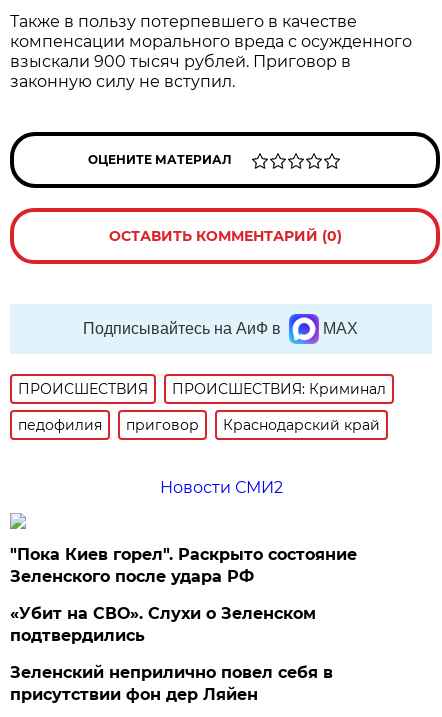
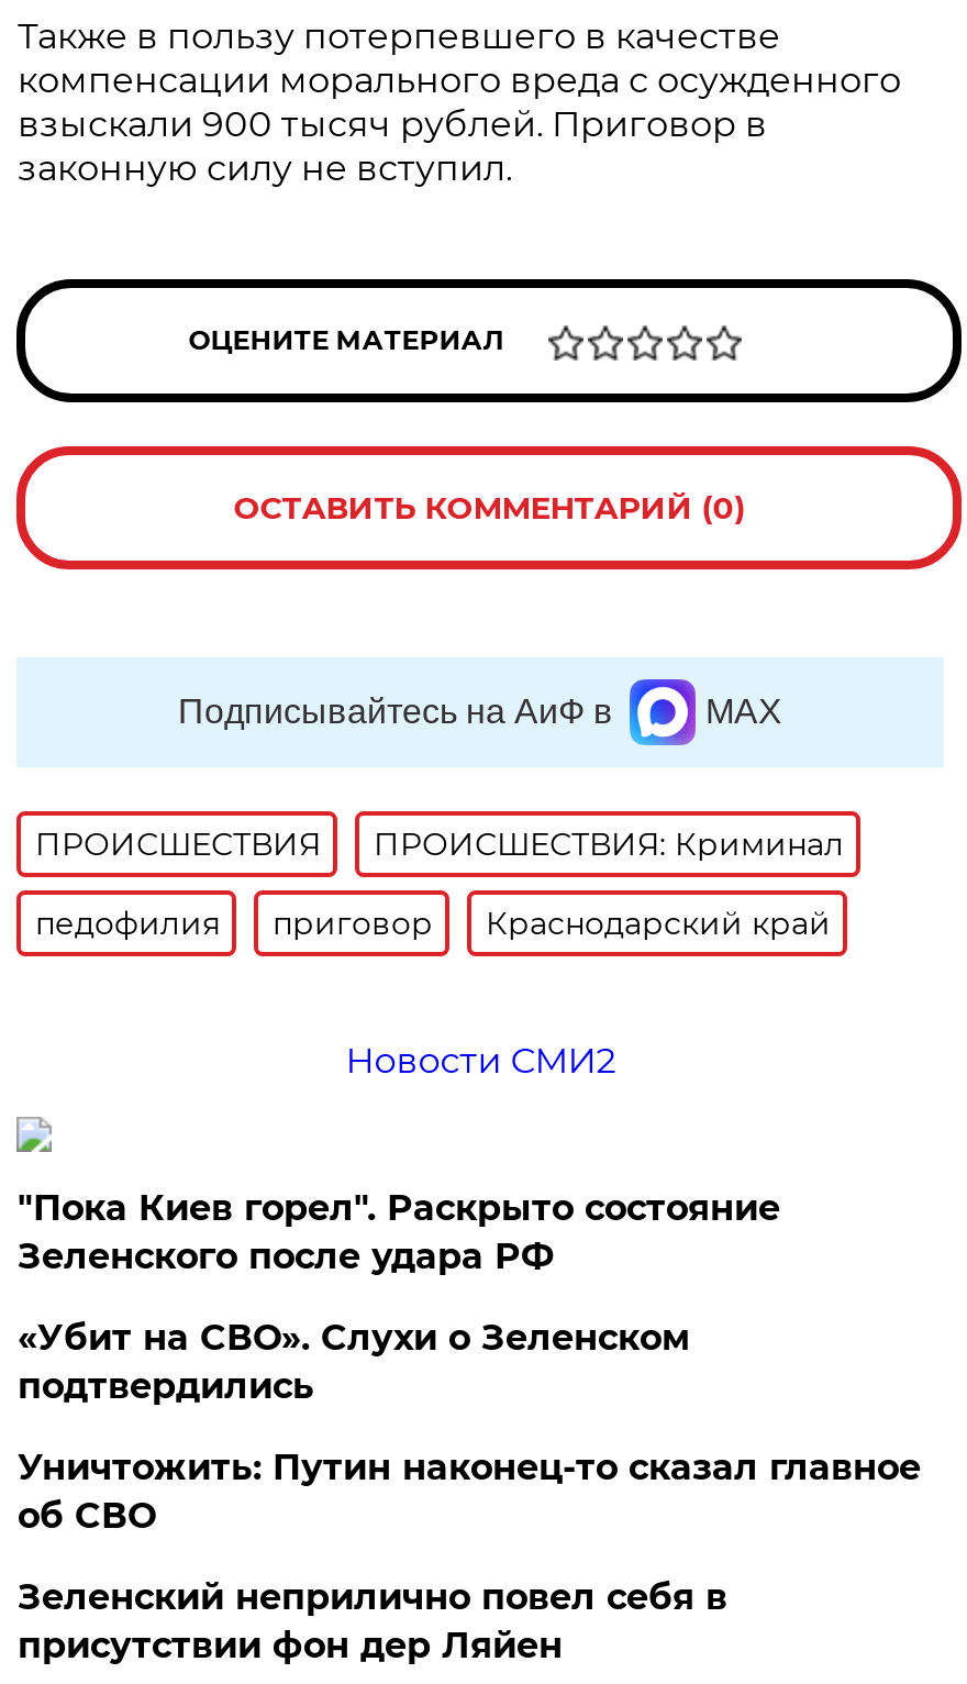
+ Уничтожить: Путин наконец-то сказал главное
+ об СВО
